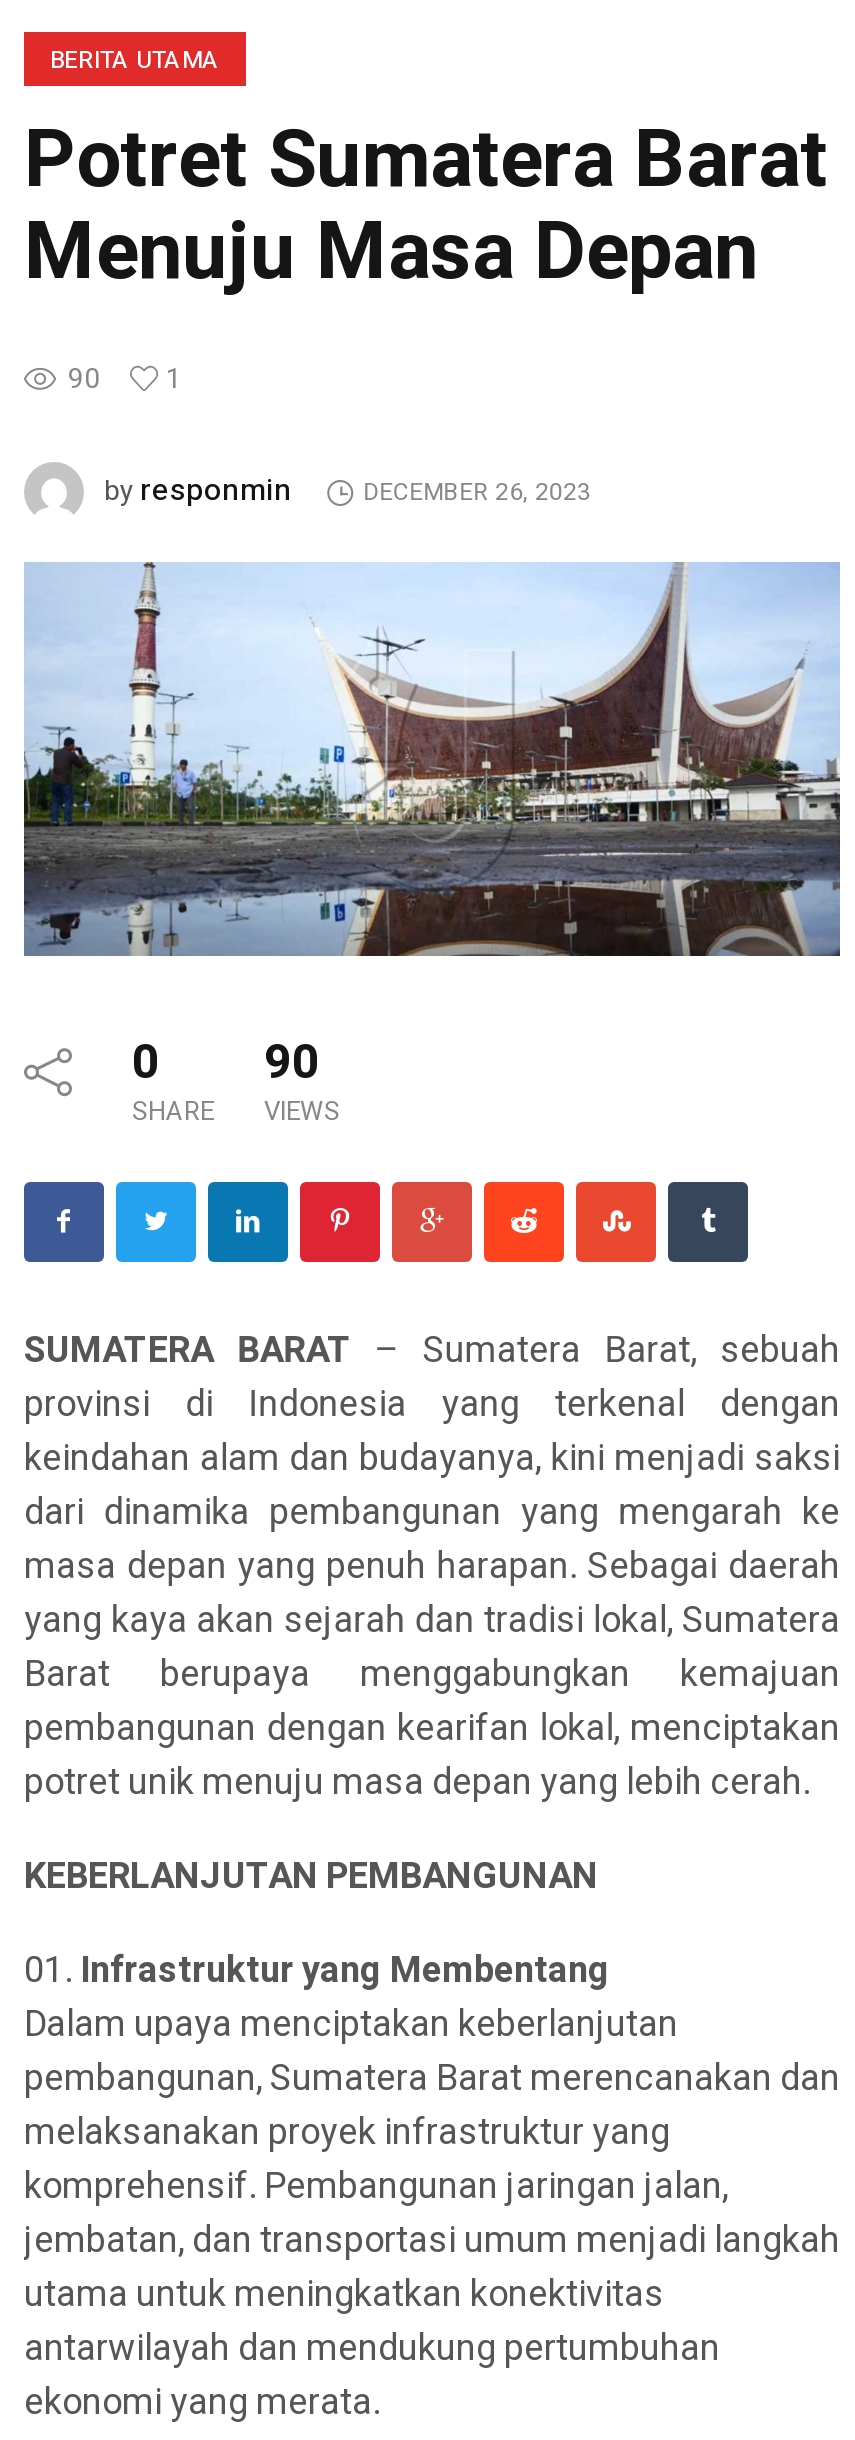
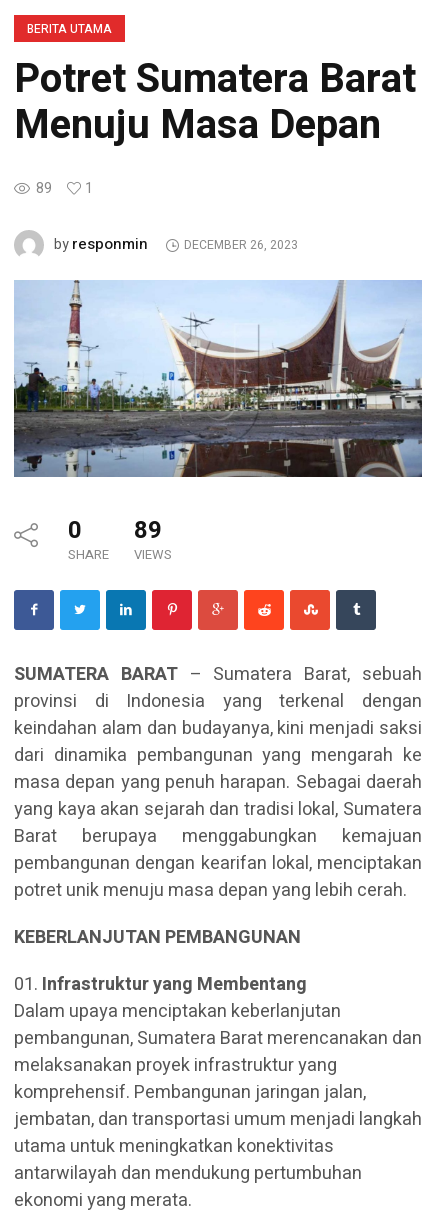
- 90 1
+ 89 1

- 0 90
+ 0 89
